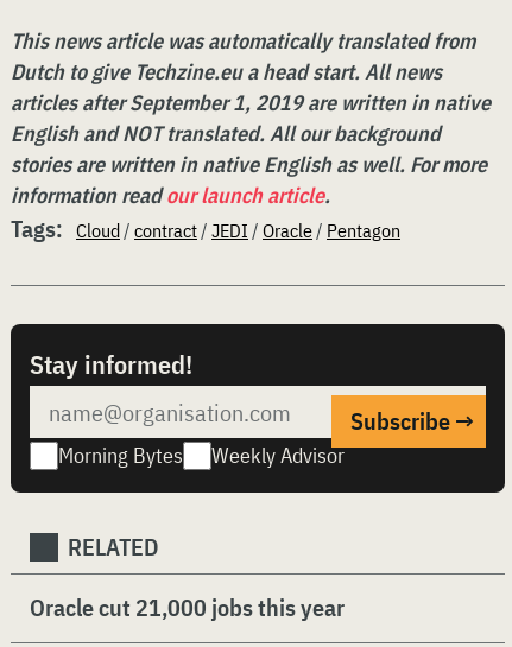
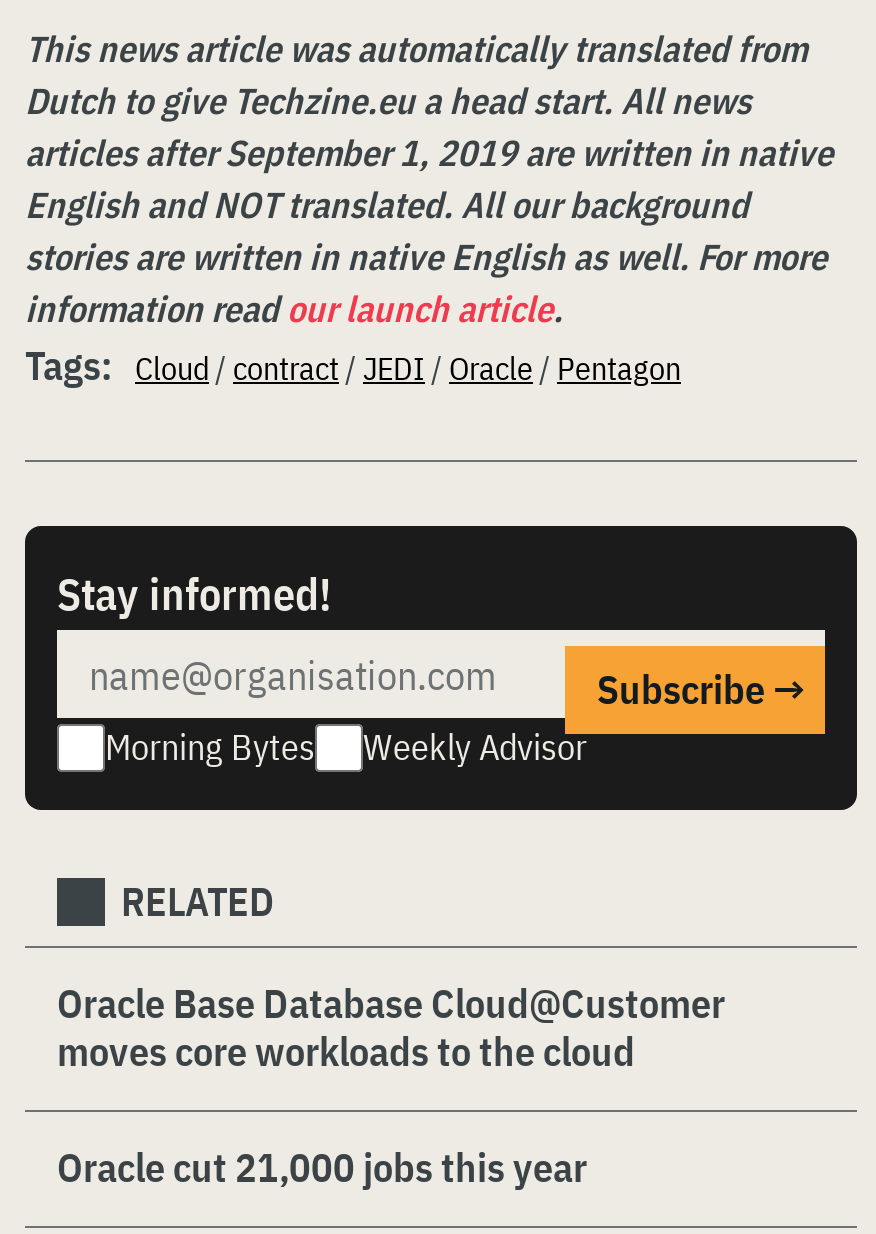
+ Oracle Base Database Cloud@Customer
+ moves core workloads to the cloud
